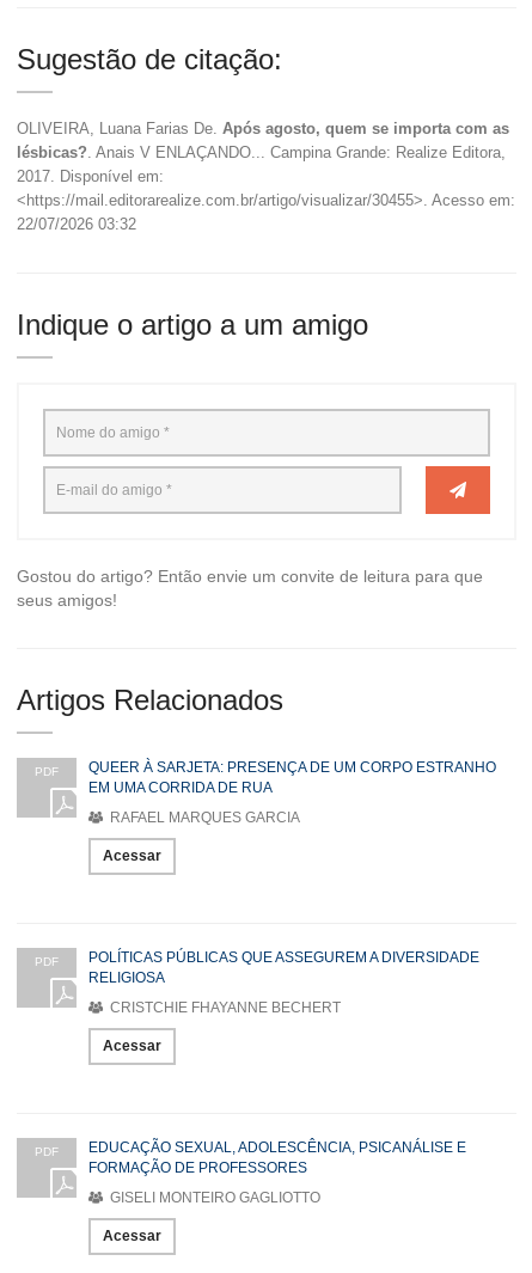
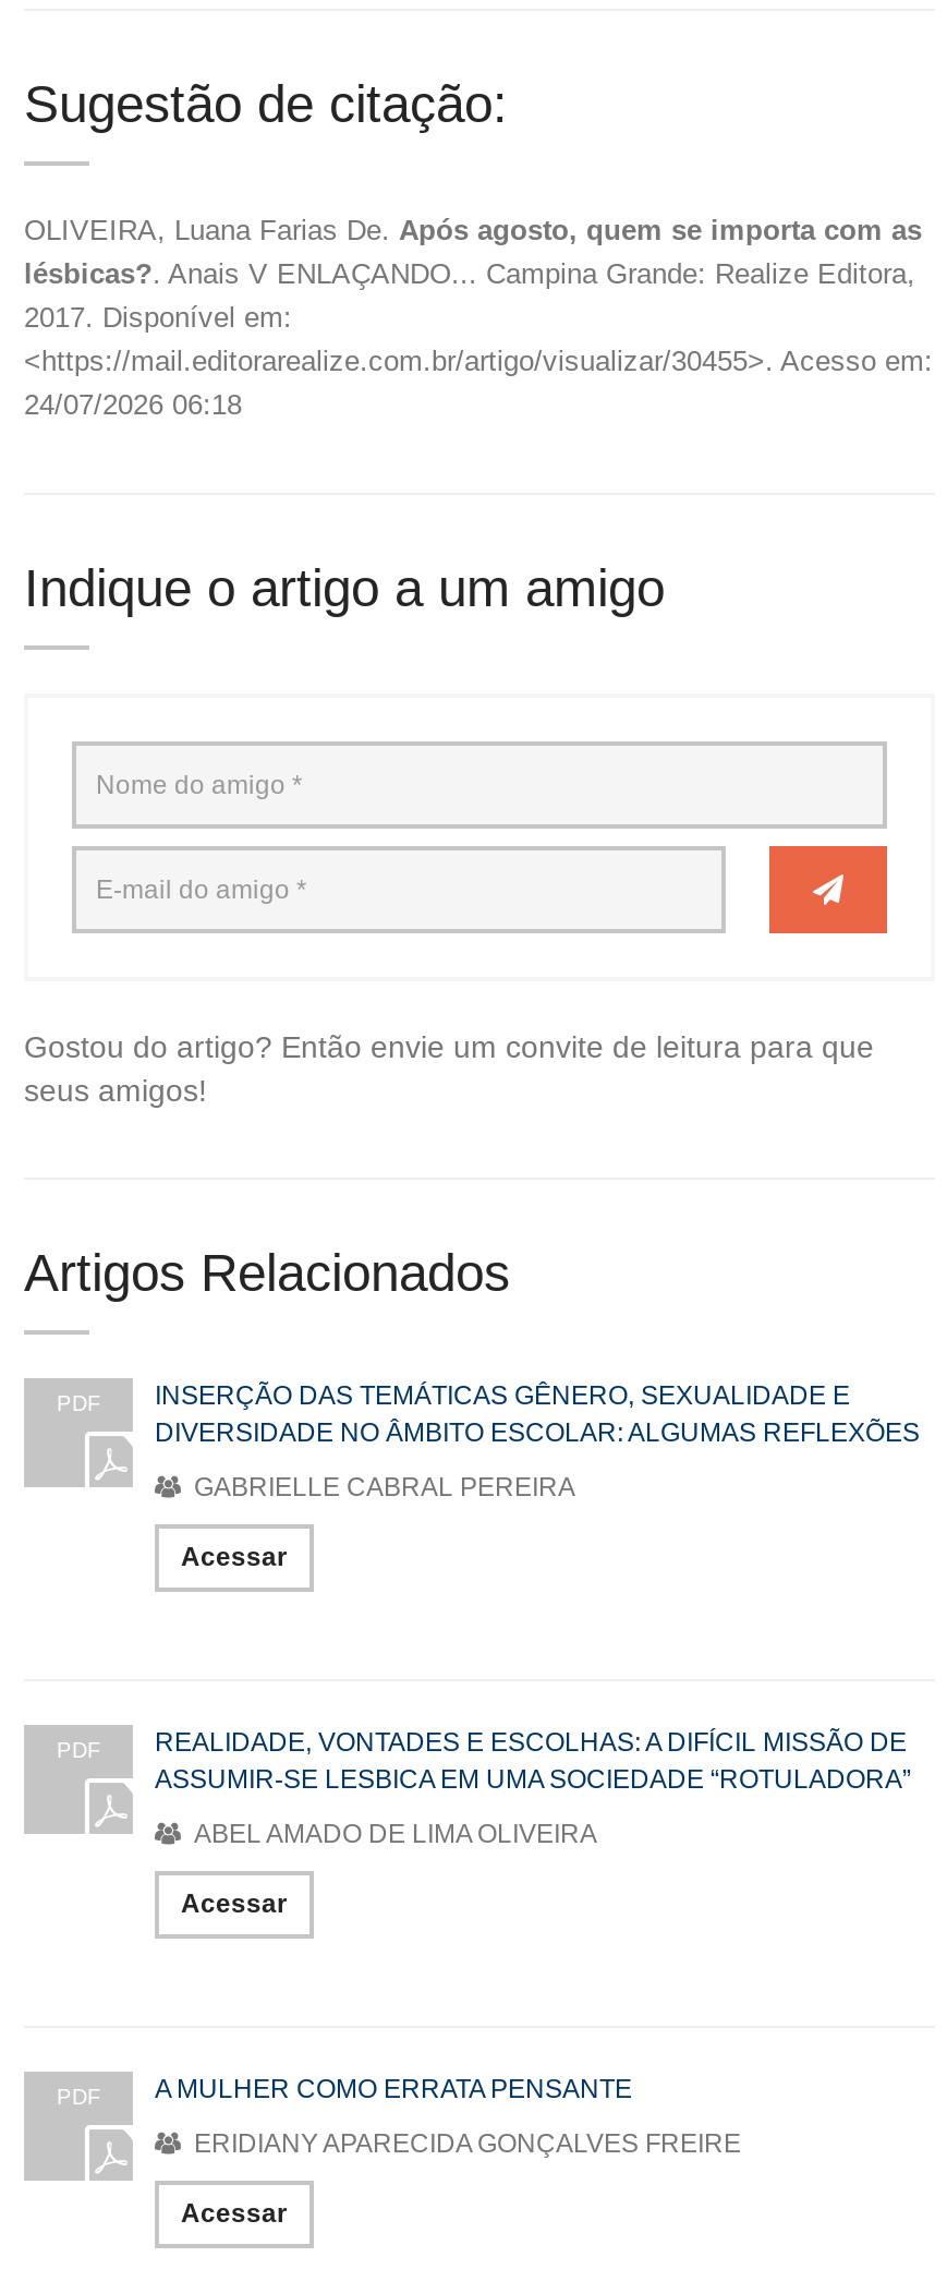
- 22/07/2026 03:32
+ 24/07/2026 06:18

- QUEER À SARJETA: PRESENÇA DE UM CORPO ESTRANHO
- EM UMA CORRIDA DE RUA
+ INSERÇÃO DAS TEMÁTICAS GÊNERO, SEXUALIDADE E
+ DIVERSIDADE NO ÂMBITO ESCOLAR: ALGUMAS REFLEXÕES

- RAFAEL MARQUES GARCIA
+ GABRIELLE CABRAL PEREIRA

- POLÍTICAS PÚBLICAS QUE ASSEGUREM A DIVERSIDADE
- RELIGIOSA
+ REALIDADE, VONTADES E ESCOLHAS: A DIFÍCIL MISSÃO DE
+ ASSUMIR-SE LESBICA EM UMA SOCIEDADE “ROTULADORA”

- CRISTCHIE FHAYANNE BECHERT
+ ABEL AMADO DE LIMA OLIVEIRA

- EDUCAÇÃO SEXUAL, ADOLESCÊNCIA, PSICANÁLISE E
- FORMAÇÃO DE PROFESSORES
+ A MULHER COMO ERRATA PENSANTE

- GISELI MONTEIRO GAGLIOTTO
+ ERIDIANY APARECIDA GONÇALVES FREIRE
